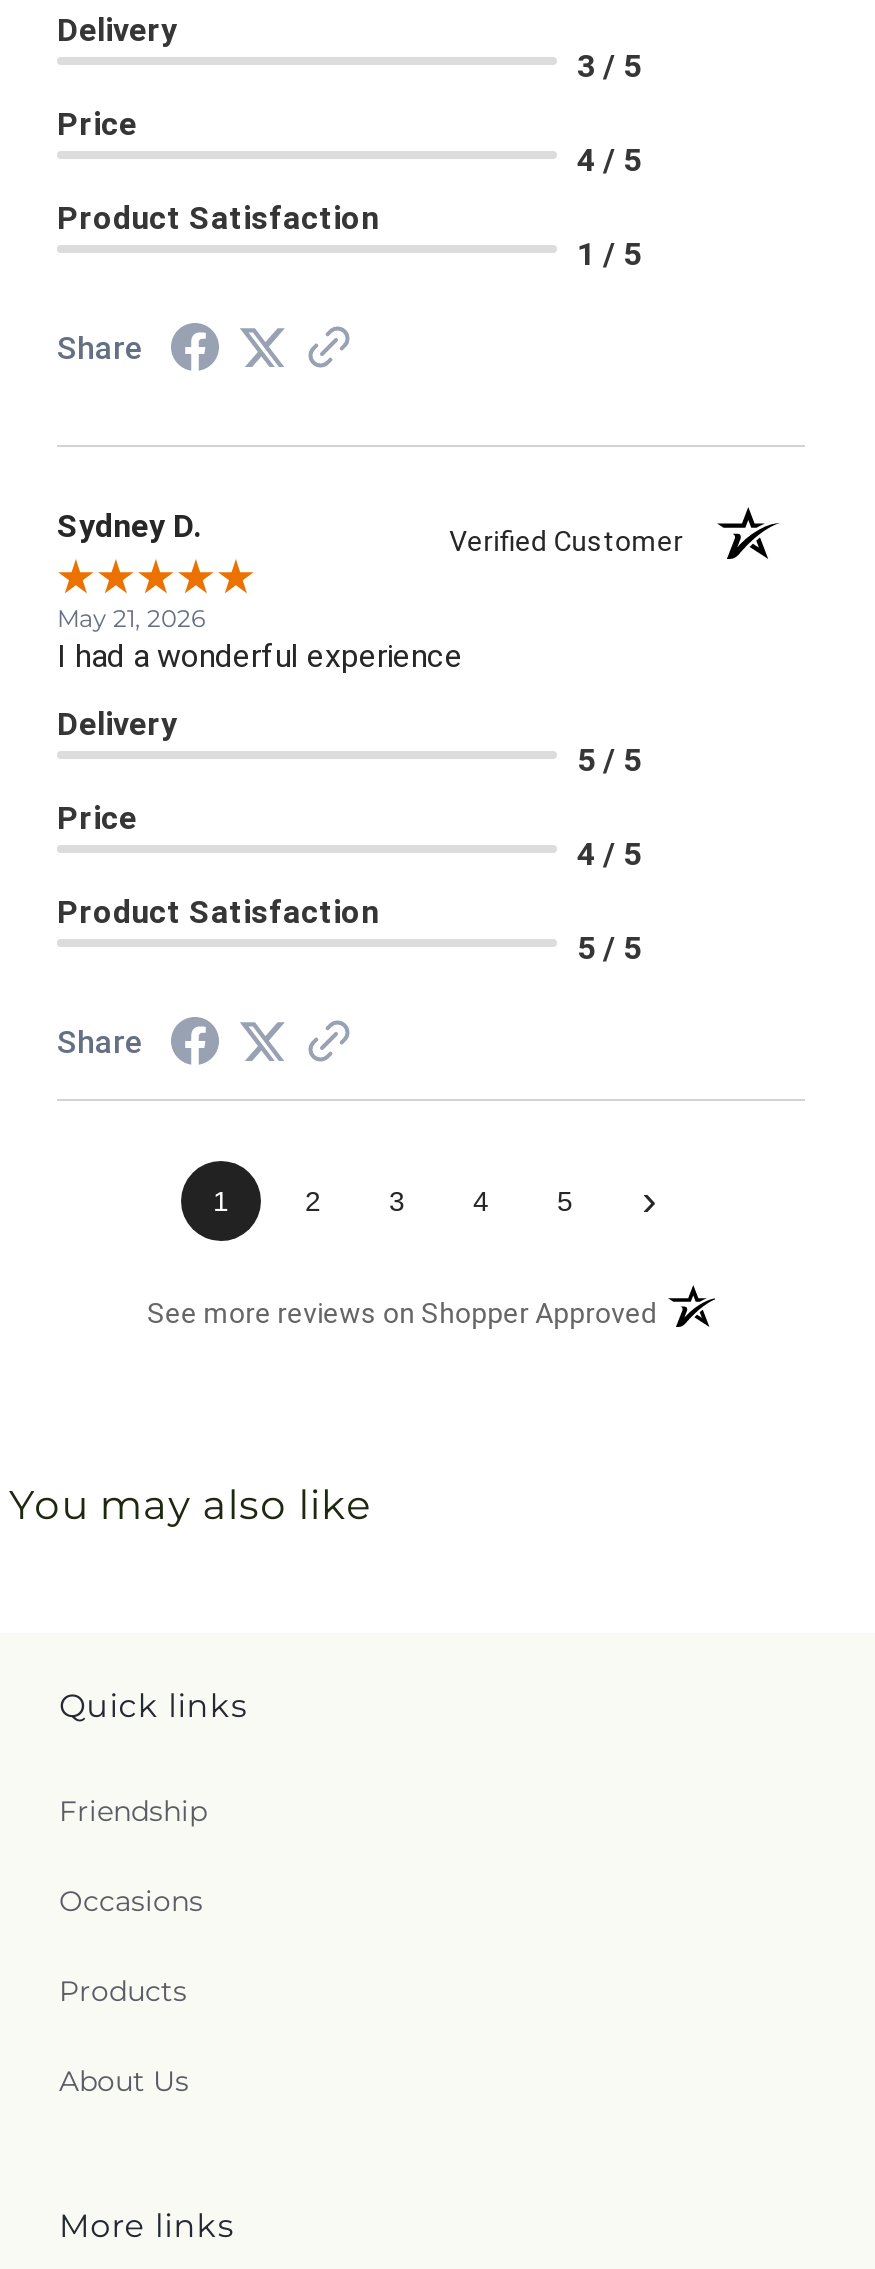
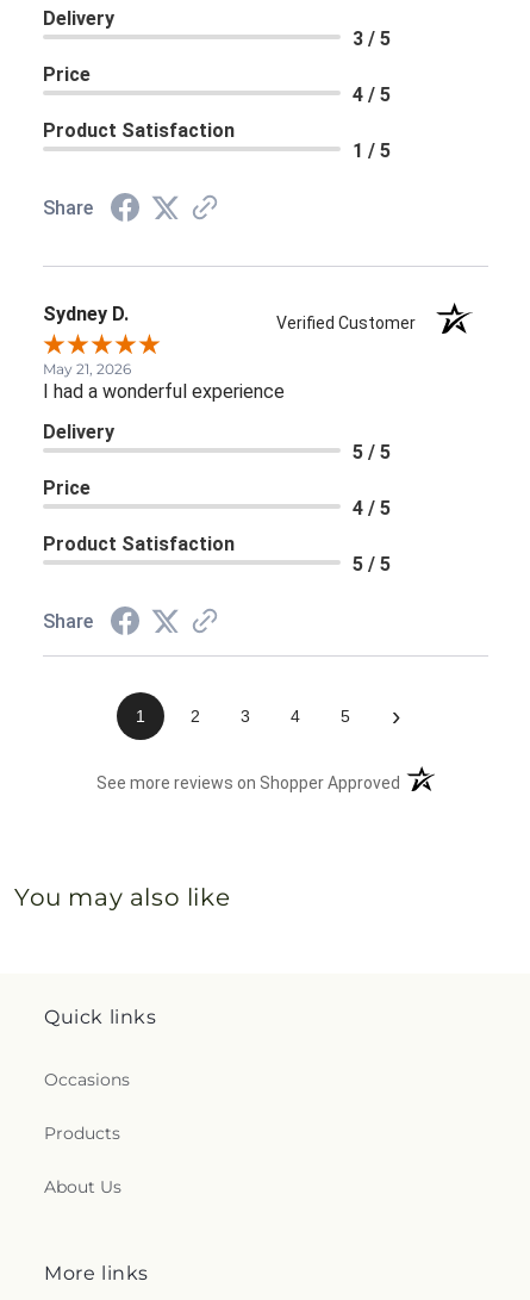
- Friendship
